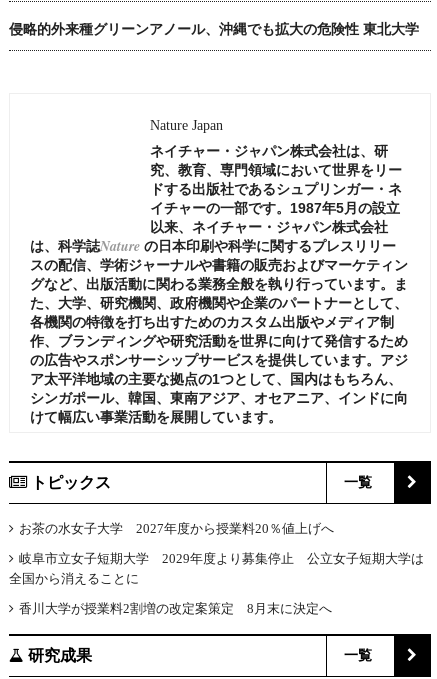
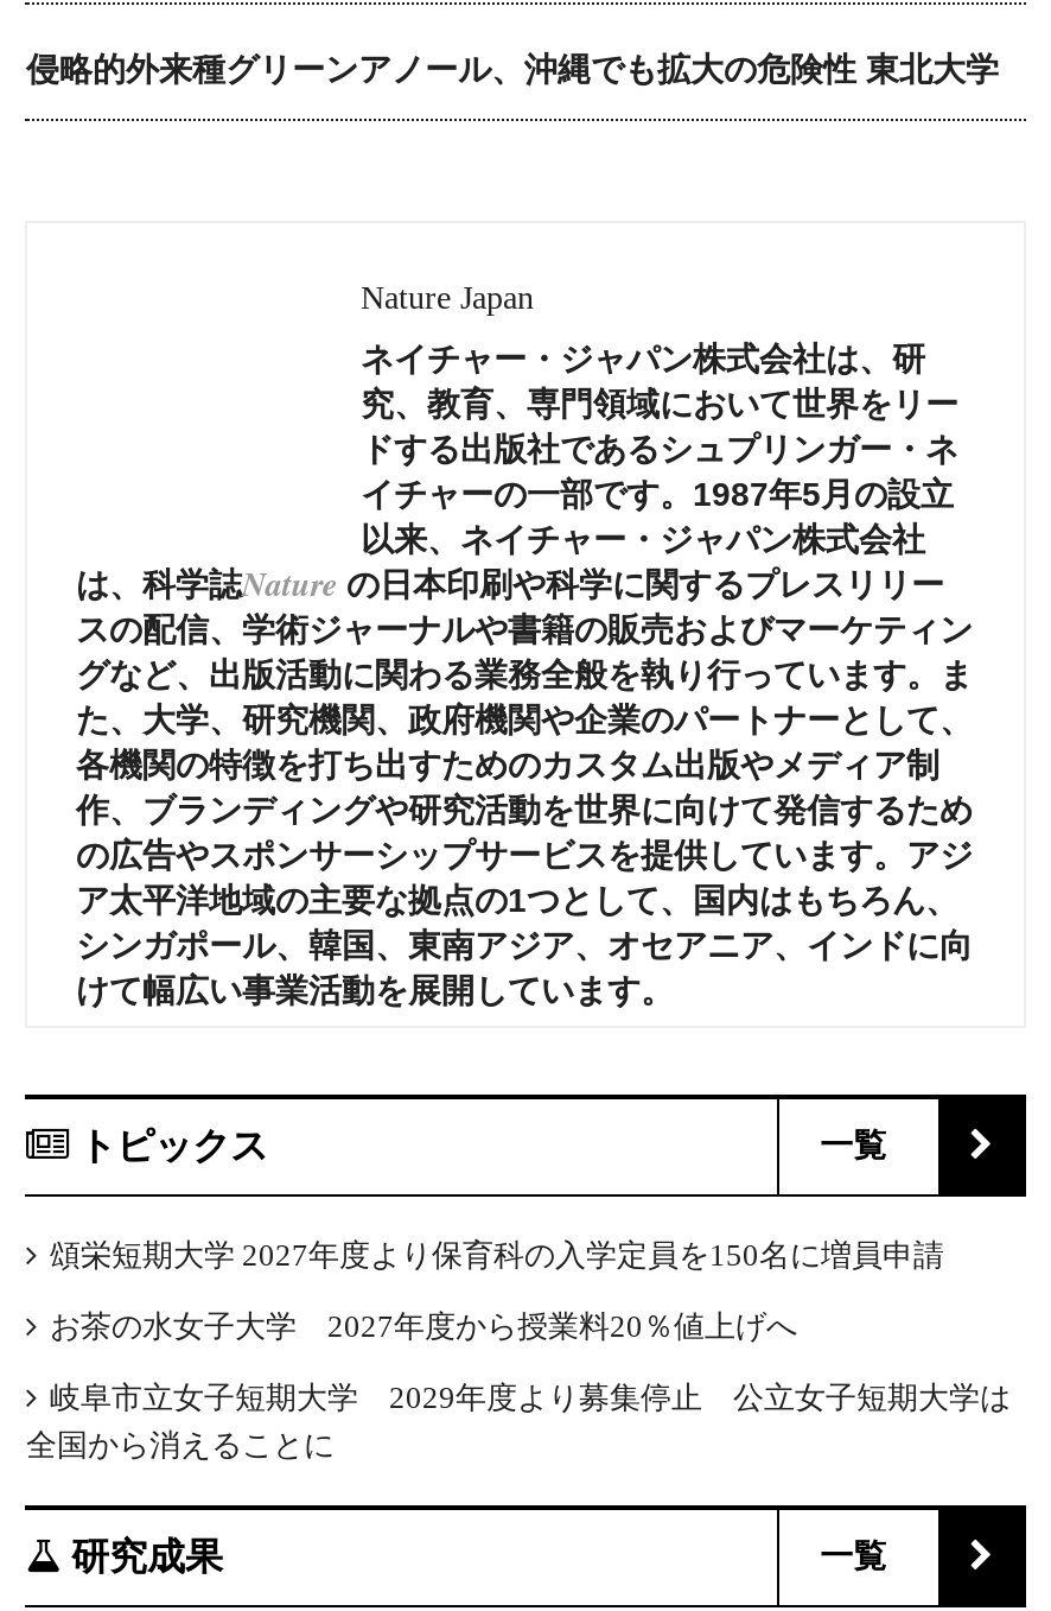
+ 頌栄短期大学 2027年度より保育科の入学定員を150名に増員申請

moved down: お茶の水女子大学 2027年度から授業料20％値上げへ | 岐阜市立女子短期大学 2029年度より募集停止 公立女子短期大学は | 全国から消えることに

- 香川大学が授業料2割増の改定案策定 8月末に決定へ
